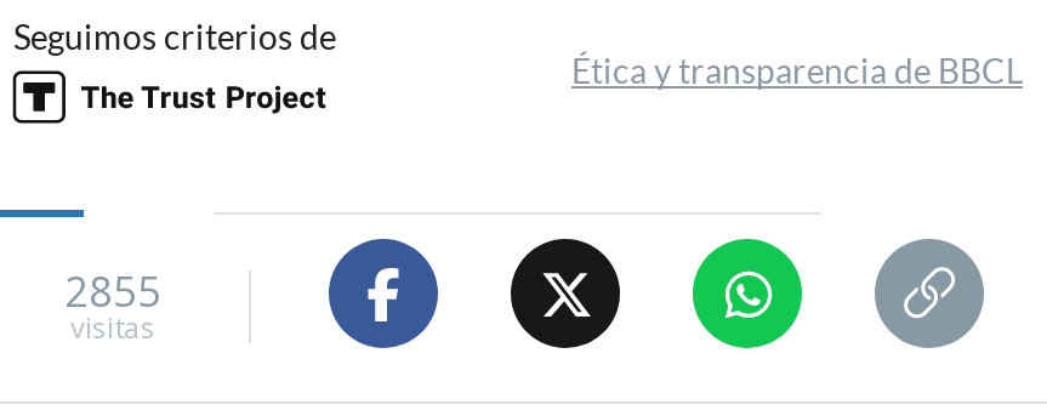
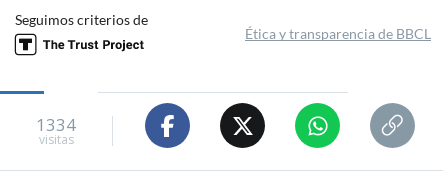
- 2855
+ 1334
